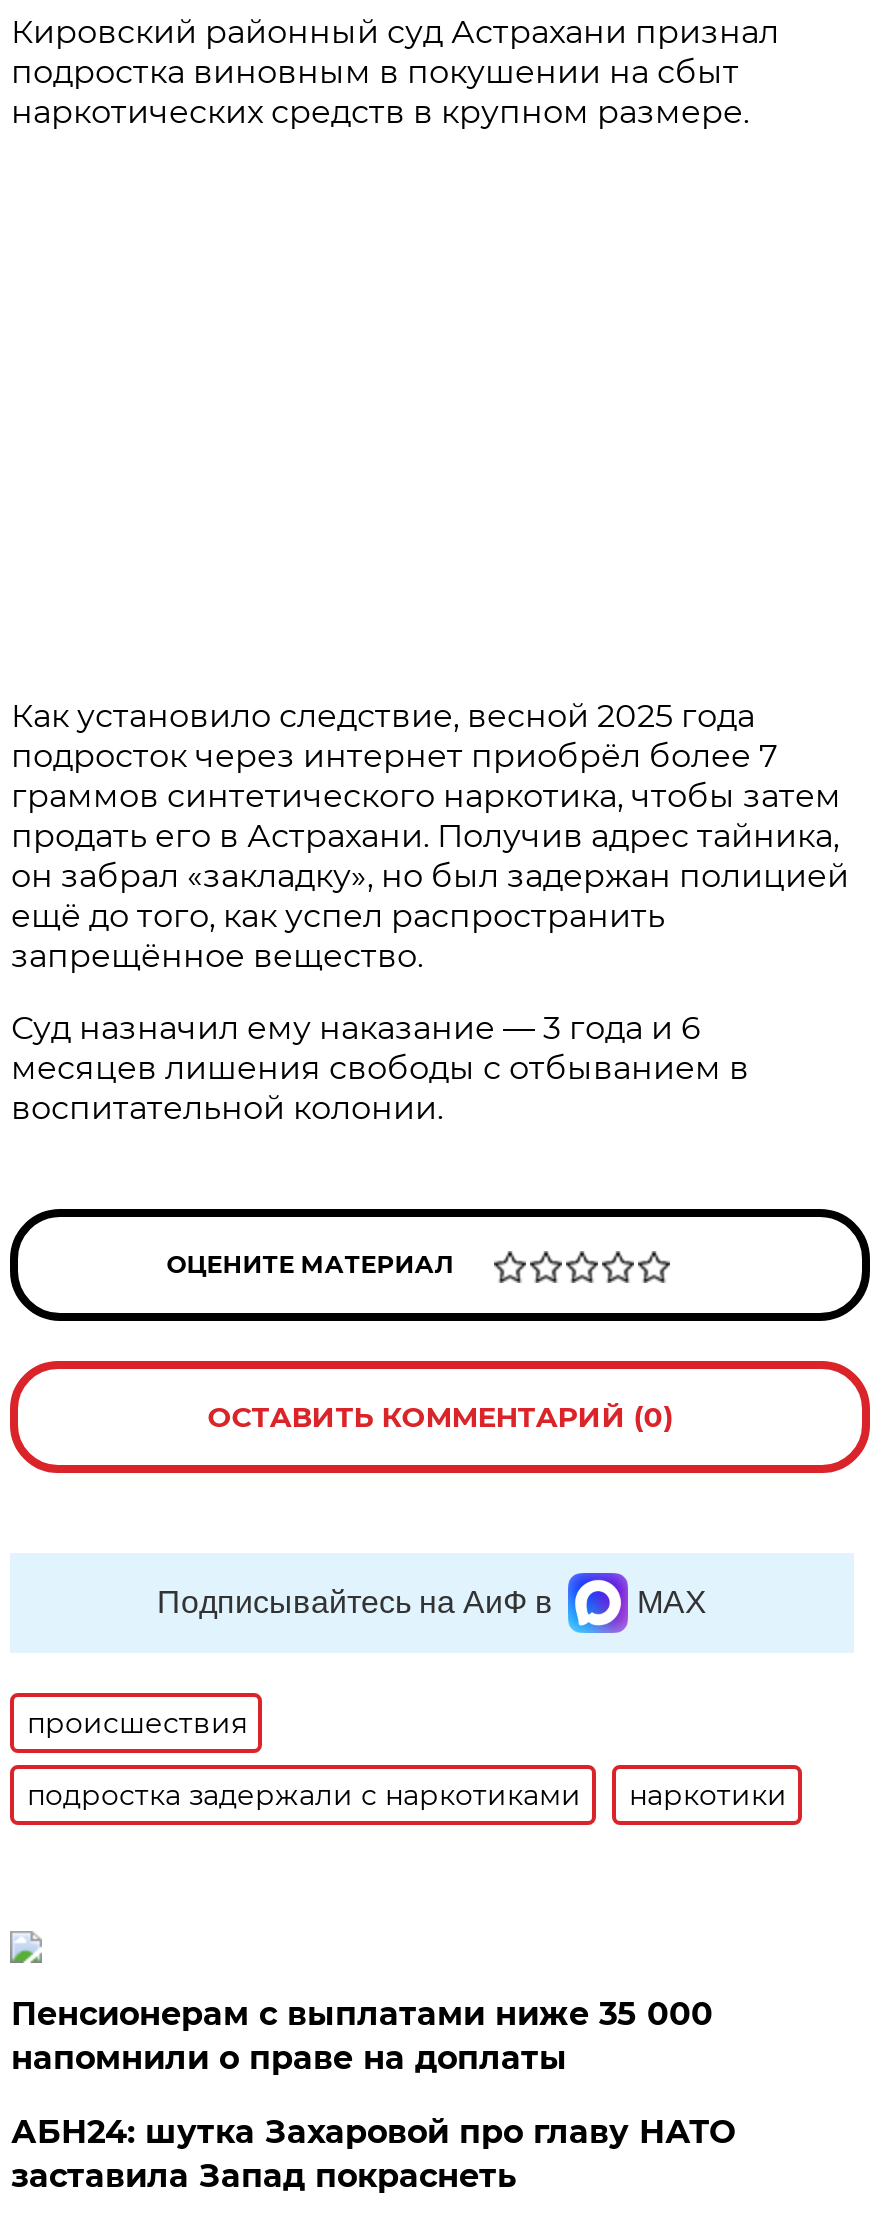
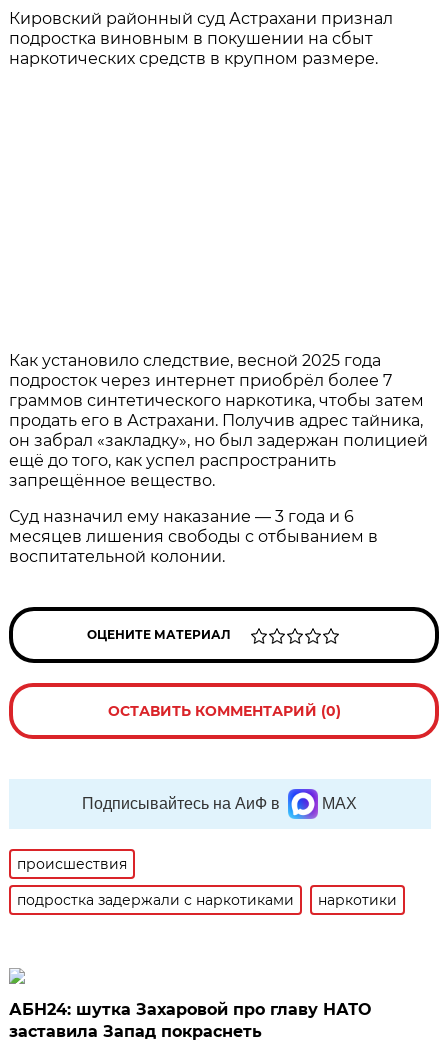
- Пенсионерам с выплатами ниже 35 000
- напомнили о праве на доплаты
